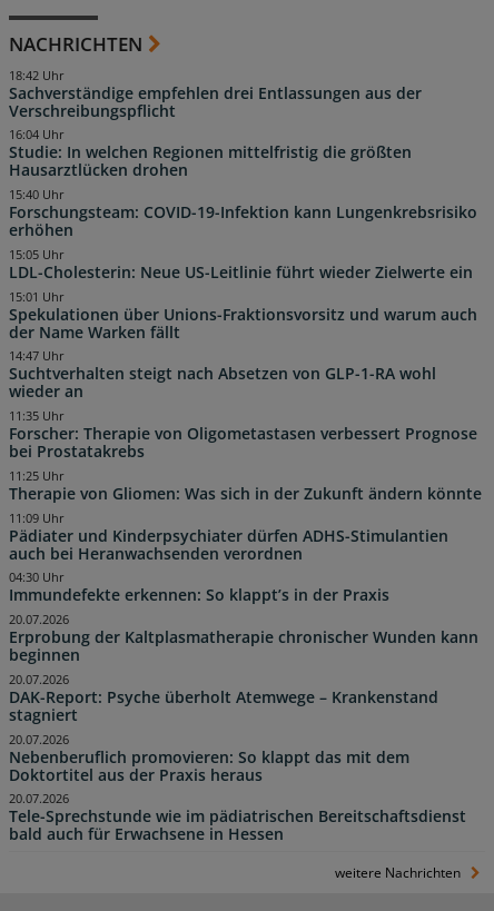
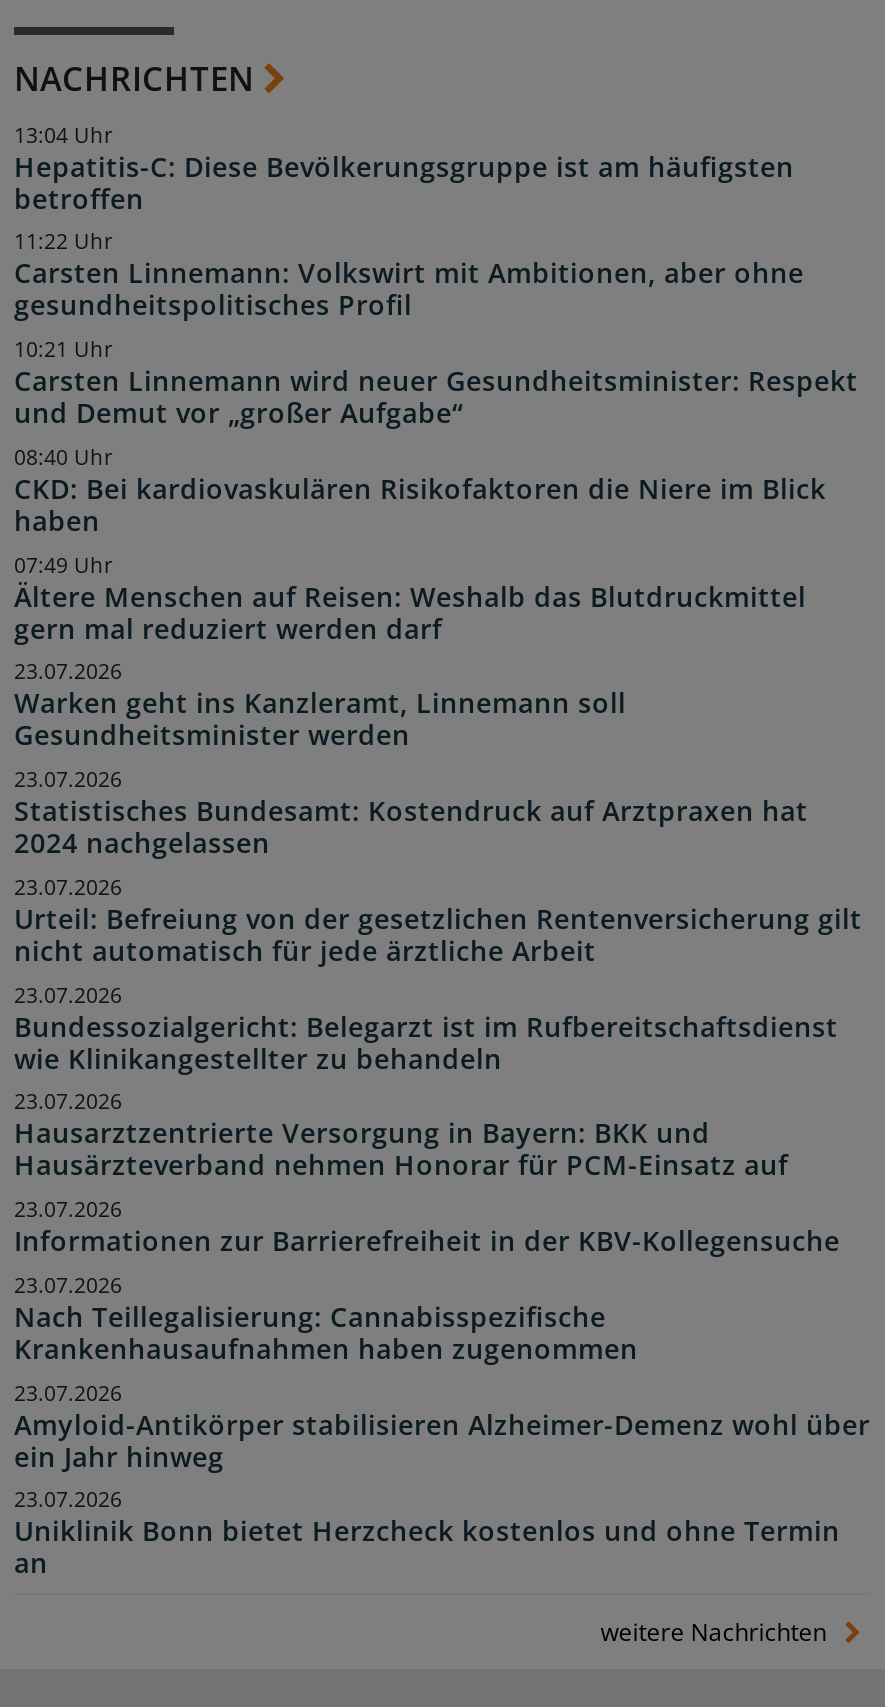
- 18:42 Uhr
+ 13:04 Uhr

- Sachverständige empfehlen drei Entlassungen aus der
- Verschreibungspflicht
+ Hepatitis-C: Diese Bevölkerungsgruppe ist am häufigsten
+ betroffen

- 16:04 Uhr
+ 11:22 Uhr

- Studie: In welchen Regionen mittelfristig die größten
- Hausarztlücken drohen
+ Carsten Linnemann: Volkswirt mit Ambitionen, aber ohne
+ gesundheitspolitisches Profil

- 15:40 Uhr
+ 10:21 Uhr

- Forschungsteam: COVID-19-Infektion kann Lungenkrebsrisiko
- erhöhen
+ Carsten Linnemann wird neuer Gesundheitsminister: Respekt
+ und Demut vor „großer Aufgabe“

- 15:05 Uhr
+ 08:40 Uhr

- LDL-Cholesterin: Neue US-Leitlinie führt wieder Zielwerte ein
+ CKD: Bei kardiovaskulären Risikofaktoren die Niere im Blick
+ haben

- 15:01 Uhr
+ 07:49 Uhr

- Spekulationen über Unions-Fraktionsvorsitz und warum auch
- der Name Warken fällt
+ Ältere Menschen auf Reisen: Weshalb das Blutdruckmittel
+ gern mal reduziert werden darf

- 14:47 Uhr
+ 23.07.2026

- Suchtverhalten steigt nach Absetzen von GLP-1-RA wohl
- wieder an
+ Warken geht ins Kanzleramt, Linnemann soll
+ Gesundheitsminister werden

- 11:35 Uhr
+ 23.07.2026

- Forscher: Therapie von Oligometastasen verbessert Prognose
- bei Prostatakrebs
+ Statistisches Bundesamt: Kostendruck auf Arztpraxen hat
+ 2024 nachgelassen

- 11:25 Uhr
+ 23.07.2026

- Therapie von Gliomen: Was sich in der Zukunft ändern könnte
+ Urteil: Befreiung von der gesetzlichen Rentenversicherung gilt
+ nicht automatisch für jede ärztliche Arbeit

- 11:09 Uhr
+ 23.07.2026

- Pädiater und Kinderpsychiater dürfen ADHS-Stimulantien
- auch bei Heranwachsenden verordnen
+ Bundessozialgericht: Belegarzt ist im Rufbereitschaftsdienst
+ wie Klinikangestellter zu behandeln

- 04:30 Uhr
+ 23.07.2026

- Immundefekte erkennen: So klappt’s in der Praxis
+ Hausarztzentrierte Versorgung in Bayern: BKK und
+ Hausärzteverband nehmen Honorar für PCM-Einsatz auf

- 20.07.2026
+ 23.07.2026

- Erprobung der Kaltplasmatherapie chronischer Wunden kann
- beginnen
+ Informationen zur Barrierefreiheit in der KBV-Kollegensuche

- 20.07.2026
+ 23.07.2026

- DAK-Report: Psyche überholt Atemwege – Krankenstand
- stagniert
+ Nach Teillegalisierung: Cannabisspezifische
+ Krankenhausaufnahmen haben zugenommen

- 20.07.2026
+ 23.07.2026

- Nebenberuflich promovieren: So klappt das mit dem
- Doktortitel aus der Praxis heraus
+ Amyloid-Antikörper stabilisieren Alzheimer-Demenz wohl über
+ ein Jahr hinweg

- 20.07.2026
+ 23.07.2026

- Tele-Sprechstunde wie im pädiatrischen Bereitschaftsdienst
- bald auch für Erwachsene in Hessen
+ Uniklinik Bonn bietet Herzcheck kostenlos und ohne Termin
+ an
